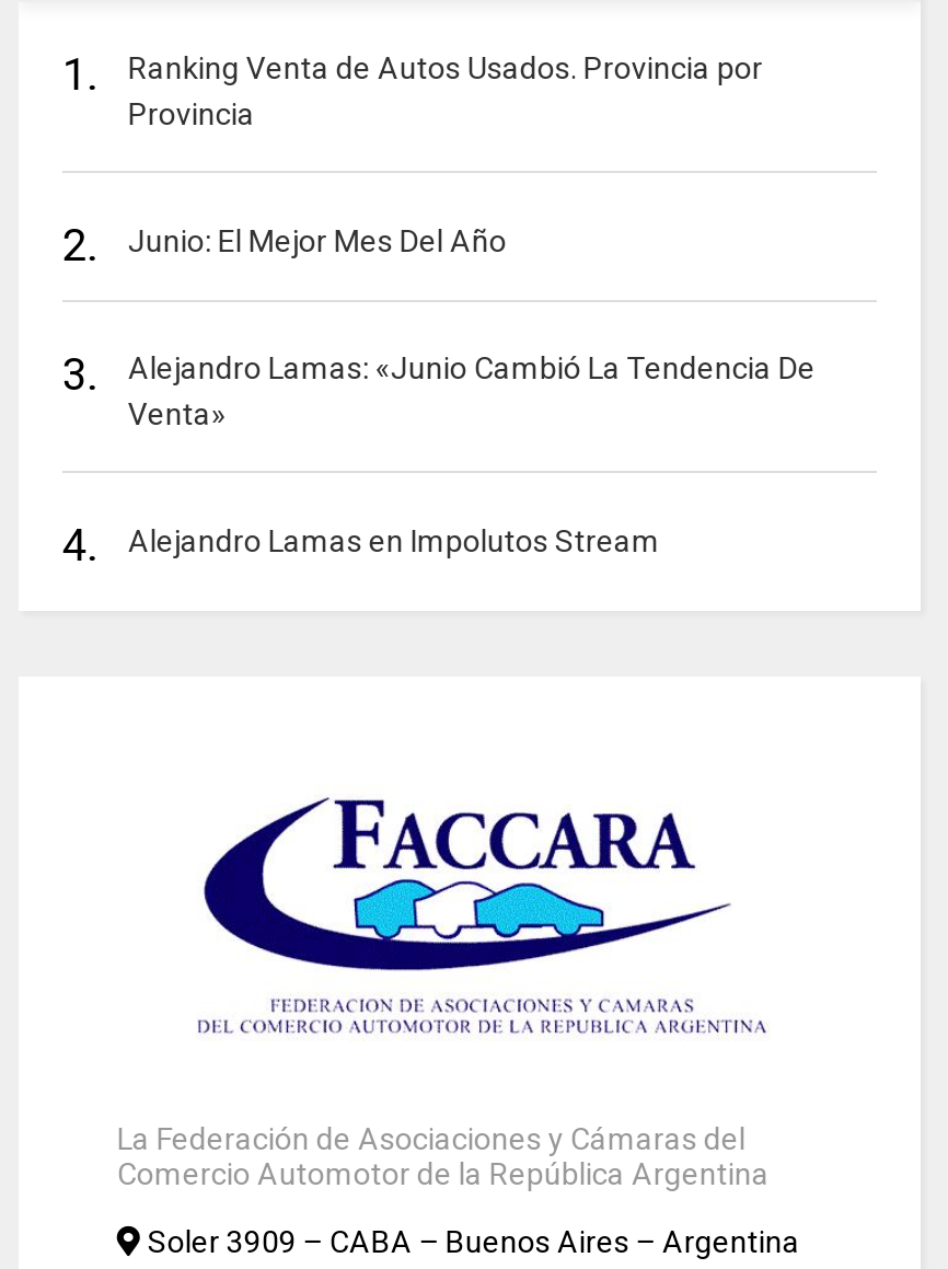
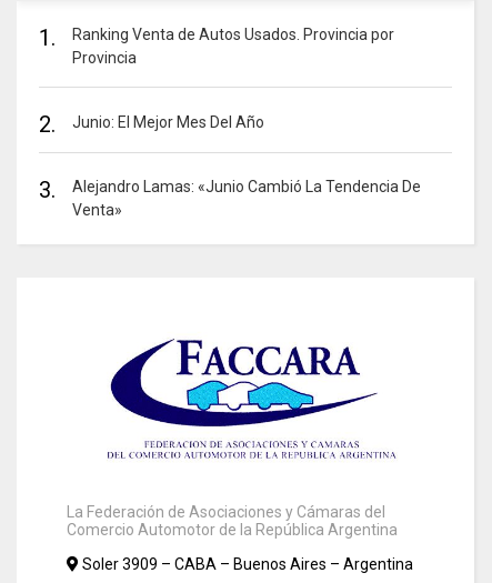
- 4.
- Alejandro Lamas en Impolutos Stream
